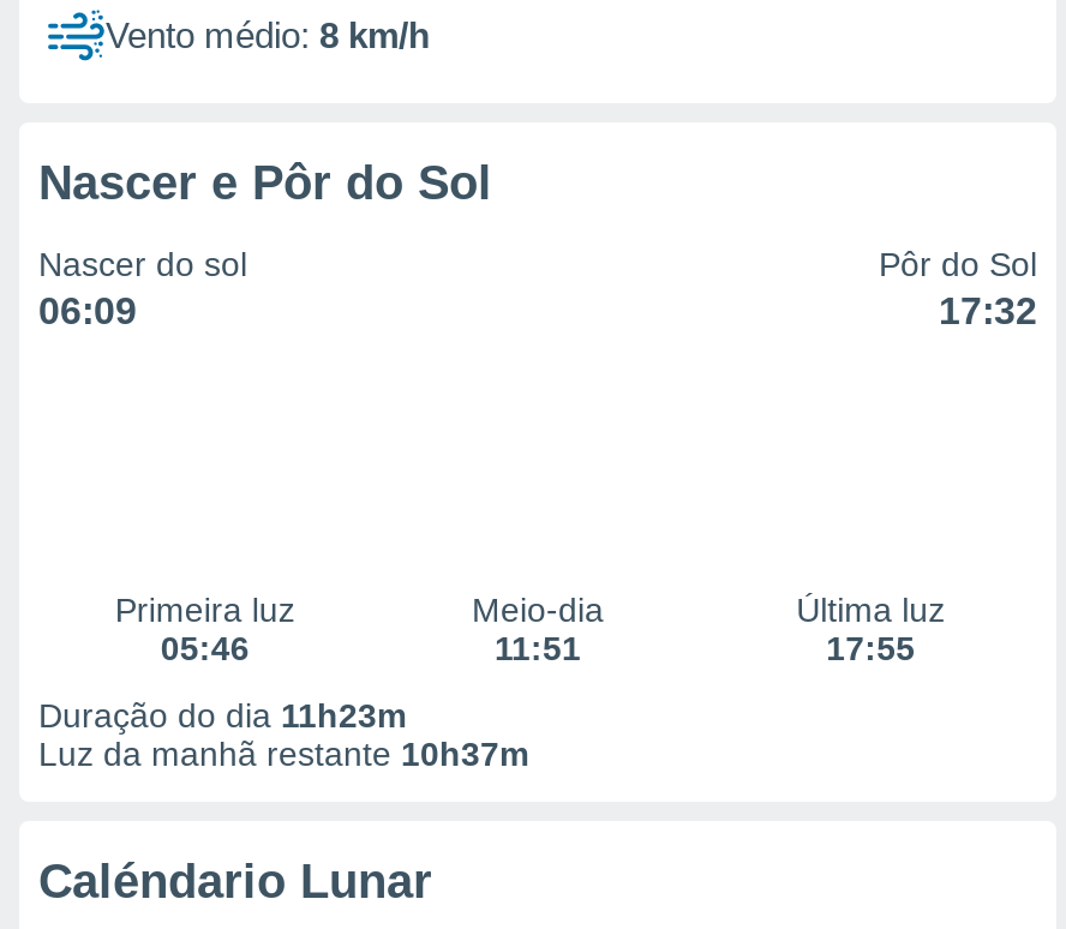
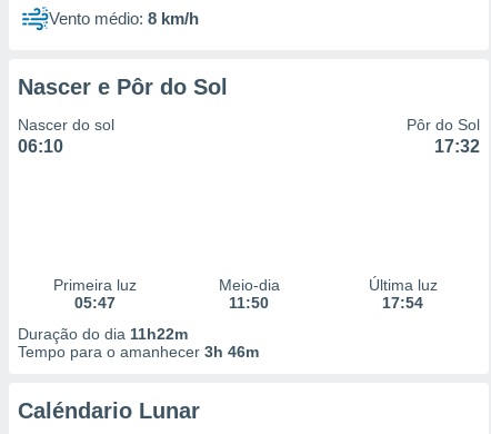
- 06:09
+ 06:10

- 05:46
+ 05:47

- 11:51
+ 11:50

- 17:55
+ 17:54

- Duração do dia 11h23m
- Luz da manhã restante 10h37m
+ Duração do dia 11h22m
+ Tempo para o amanhecer 3h 46m
